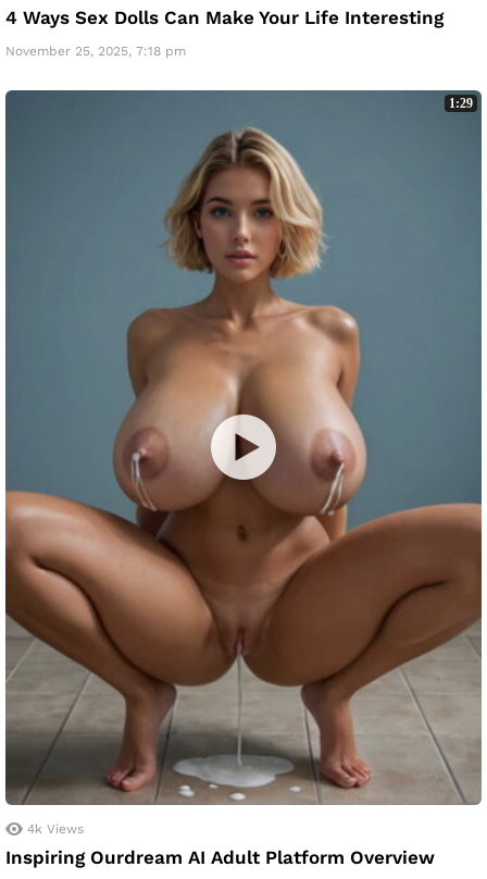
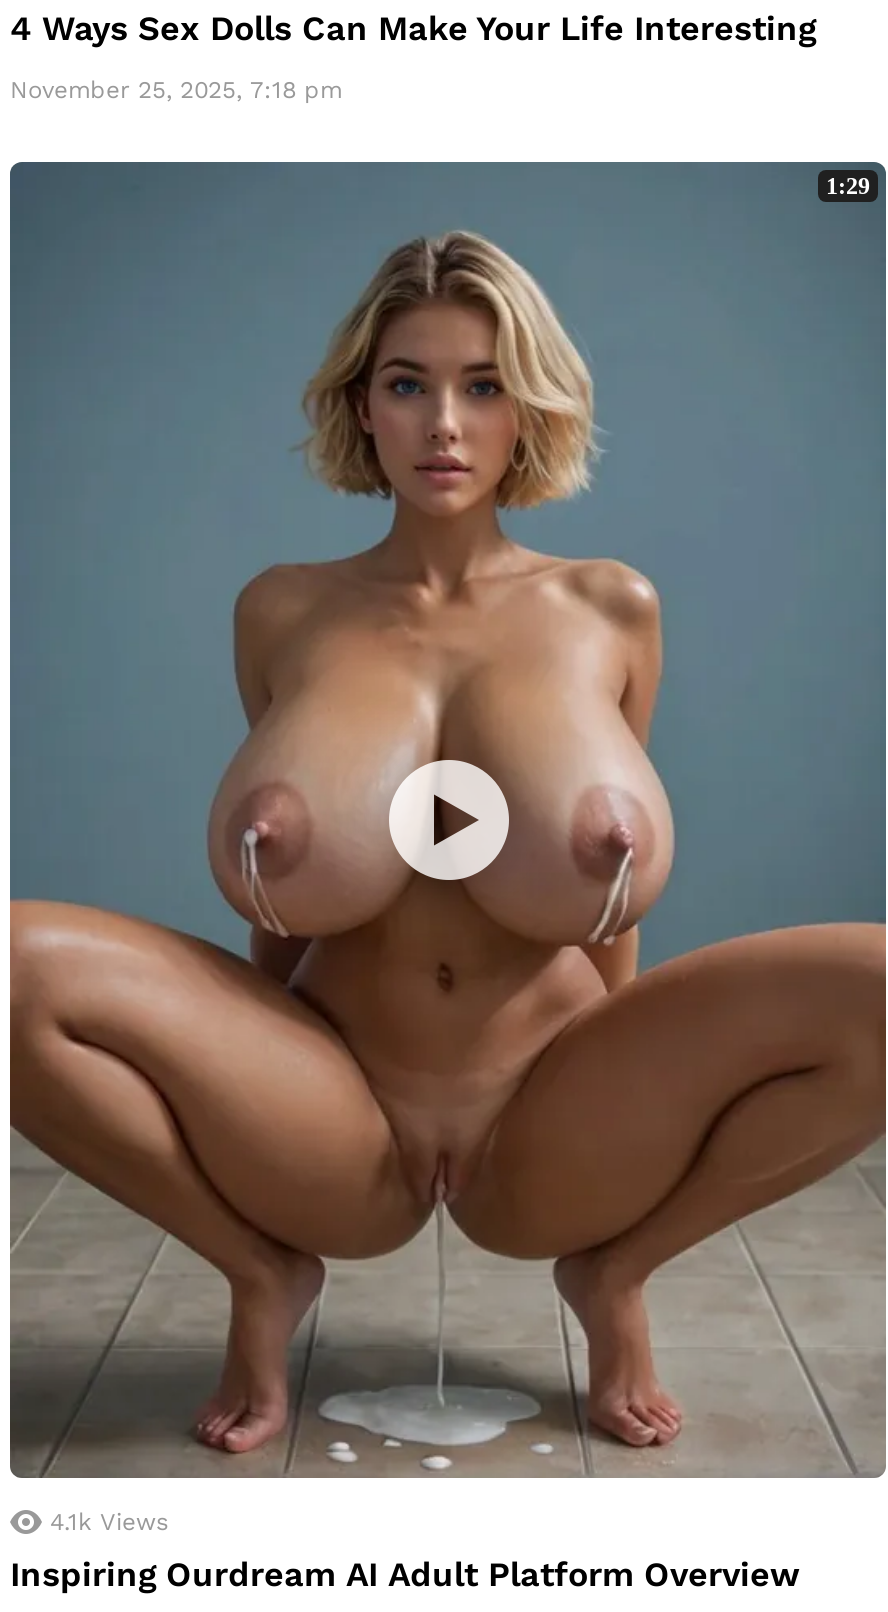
- 4k Views
+ 4.1k Views
